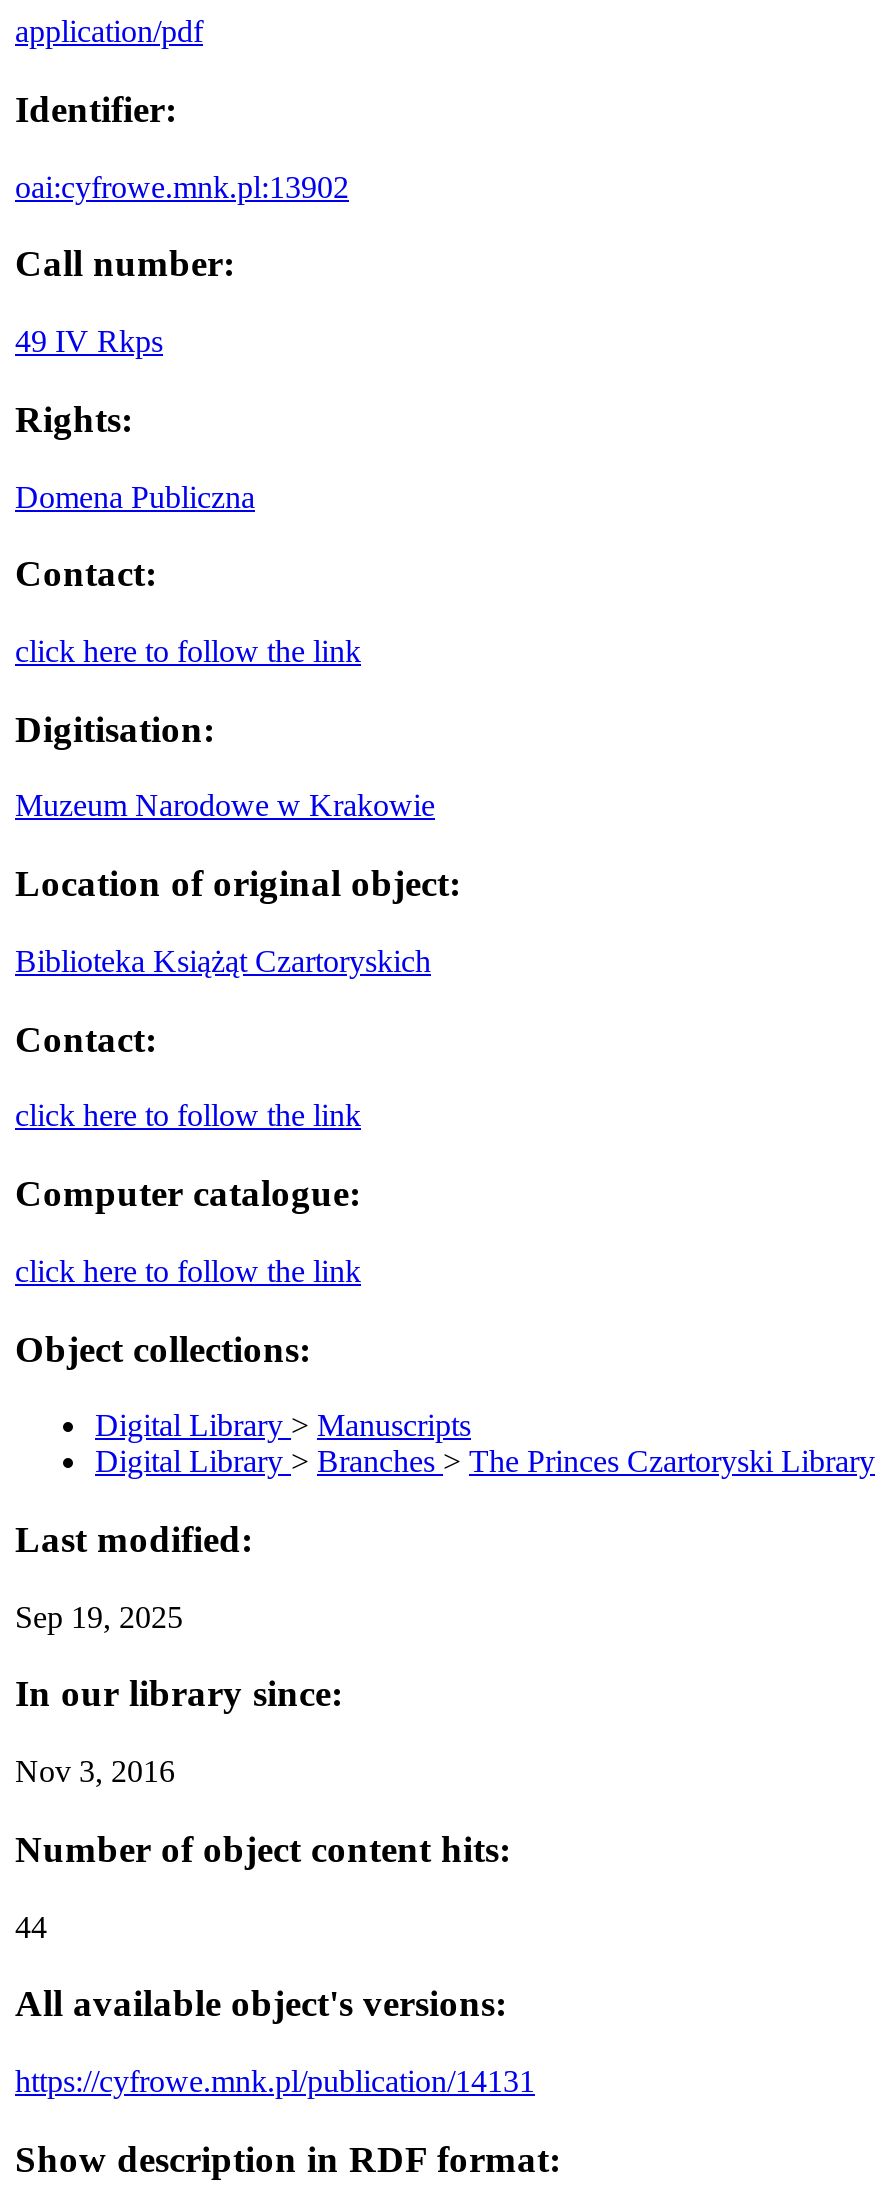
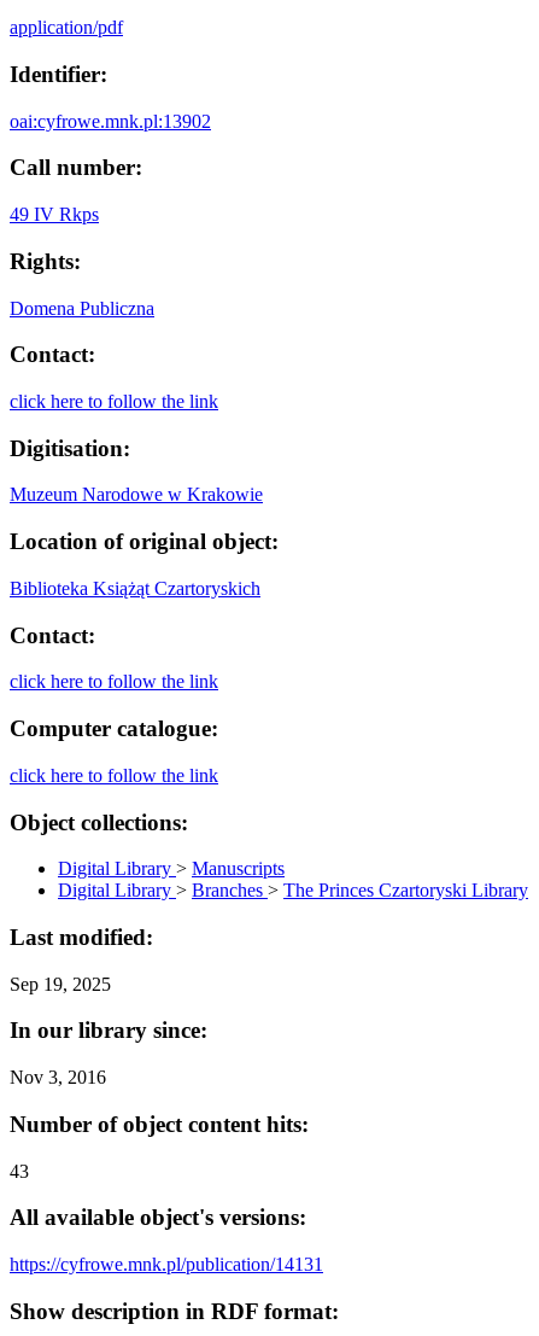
- 44
+ 43
